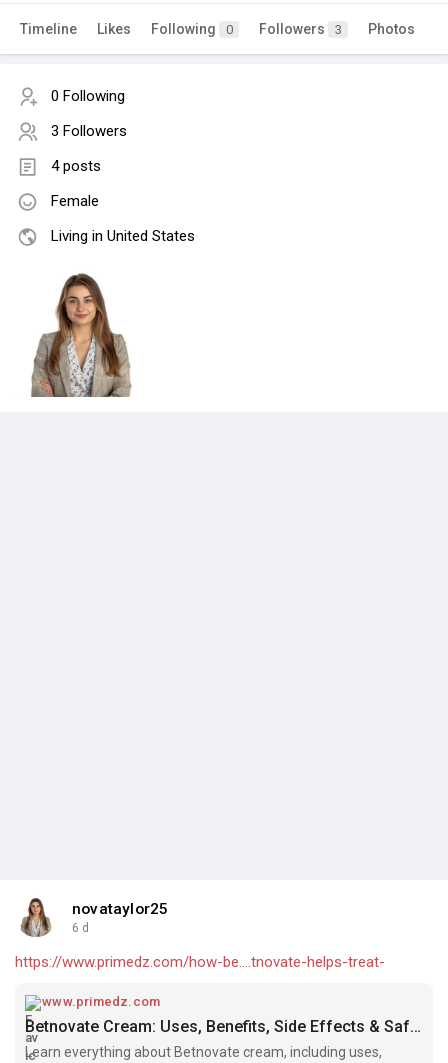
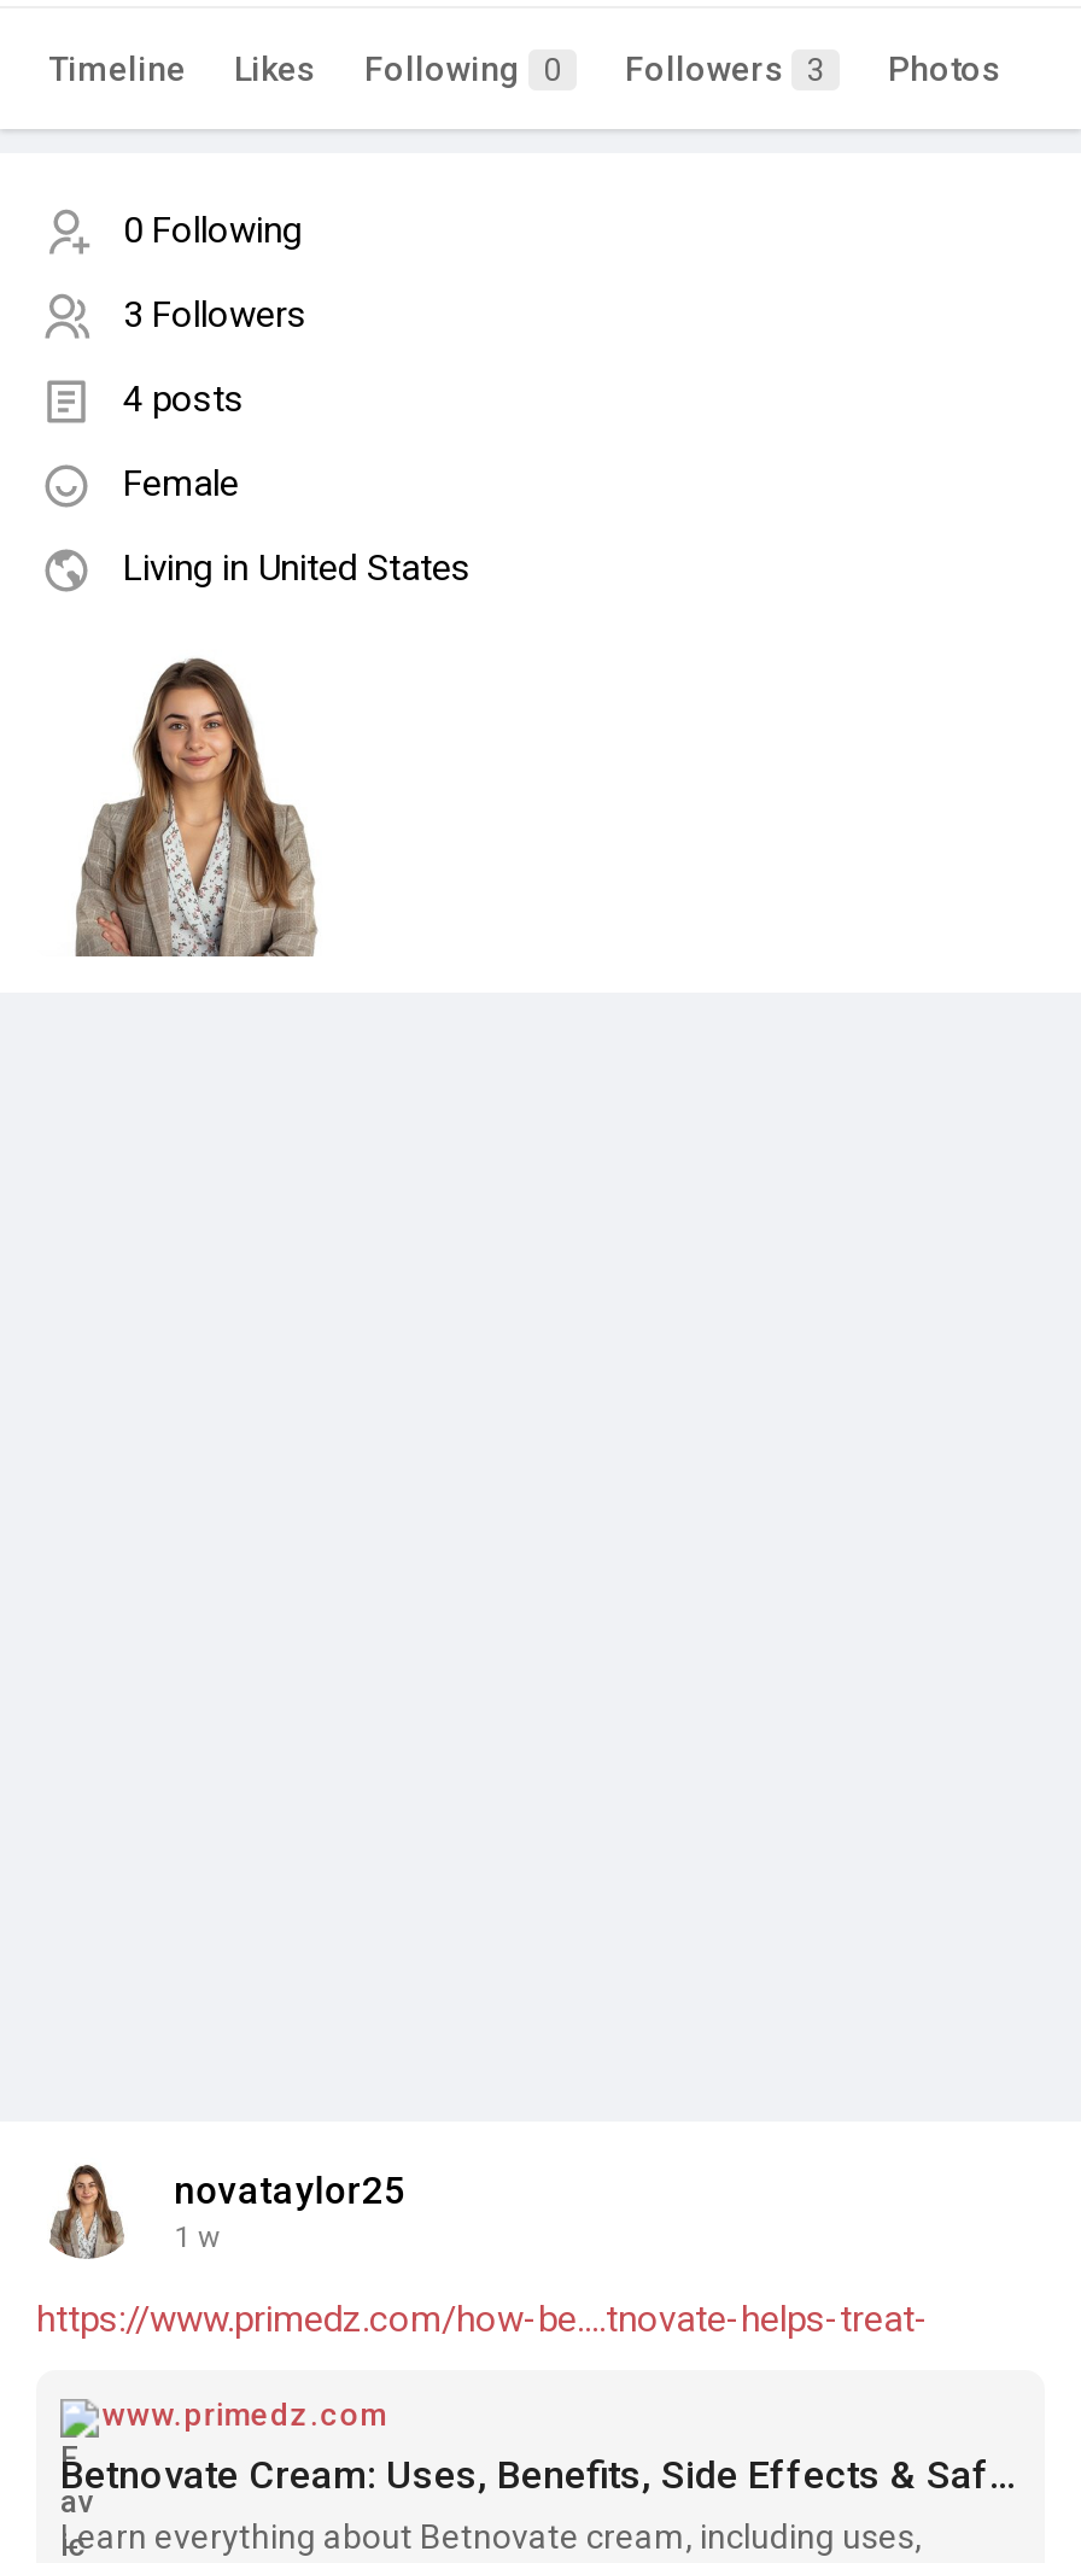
- 6 d
+ 1 w
